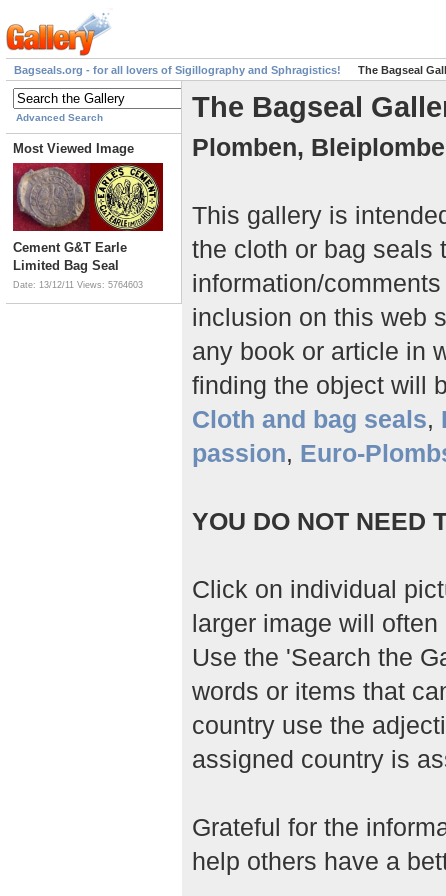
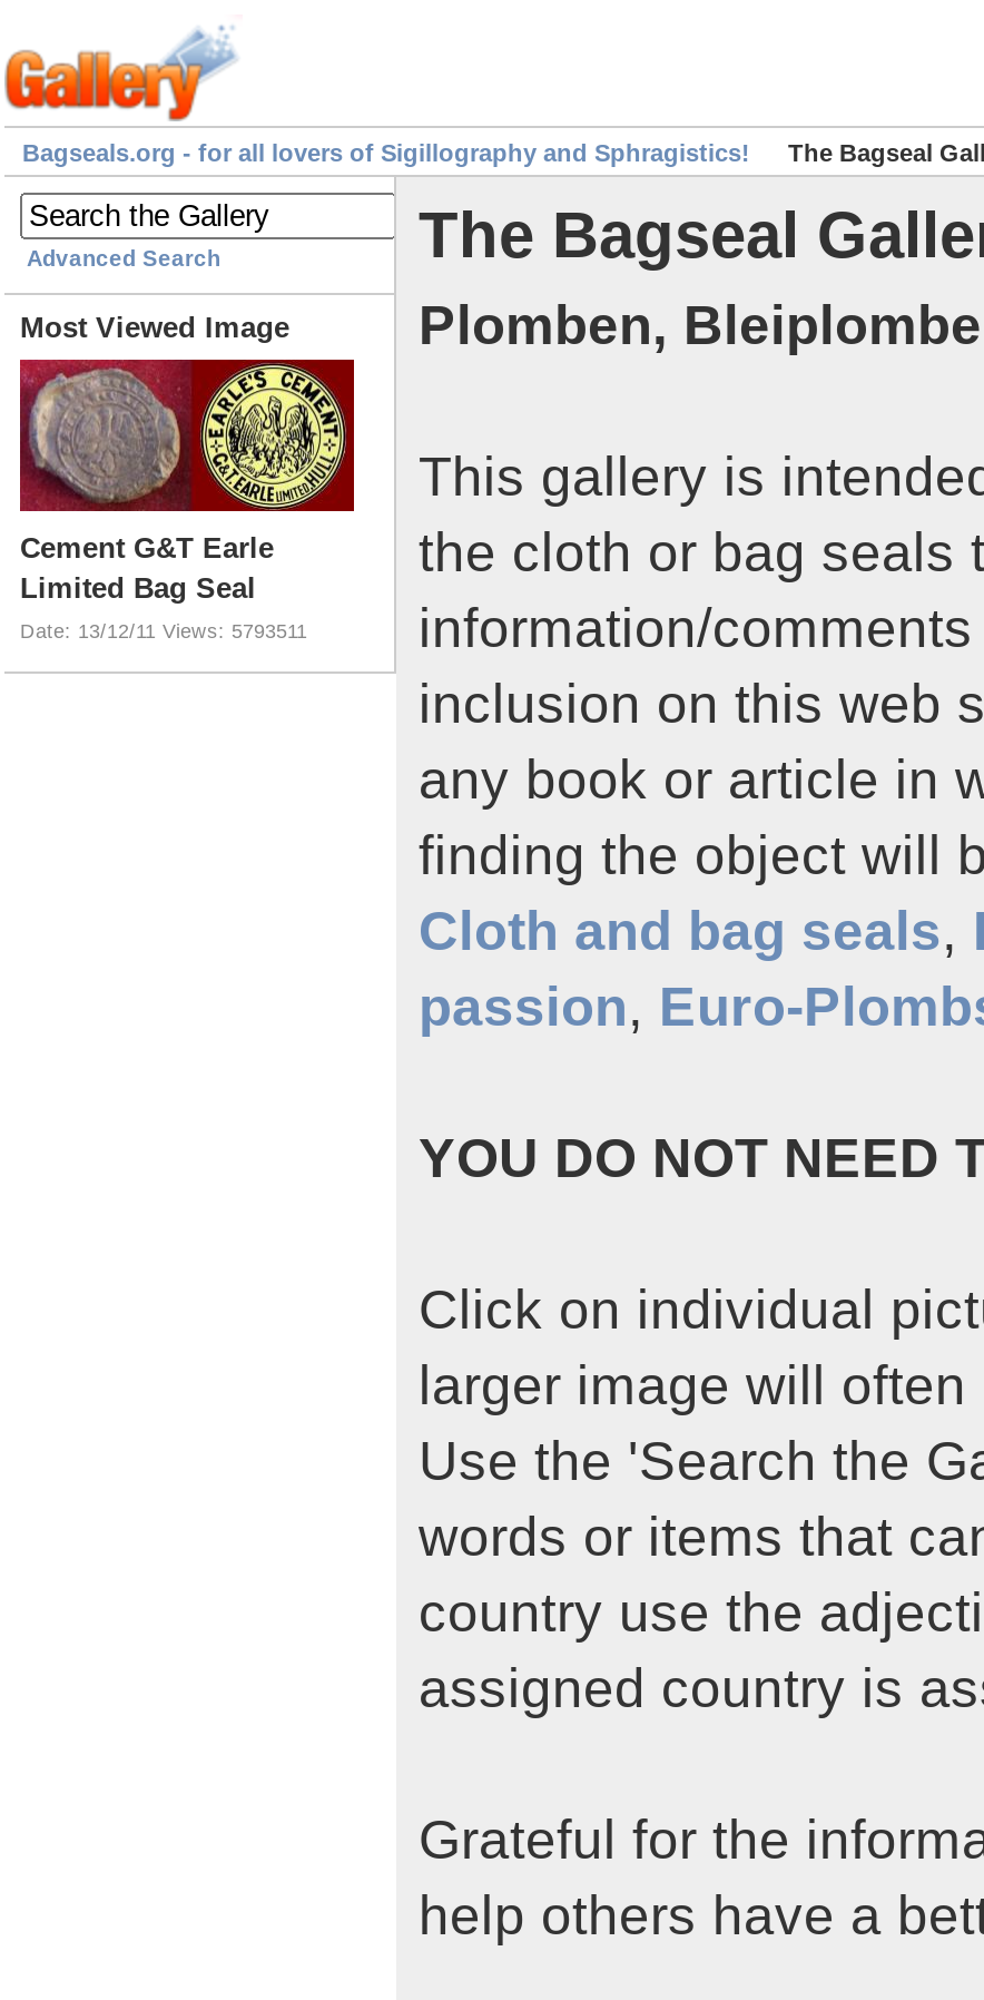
- Date: 13/12/11 Views: 5764603
+ Date: 13/12/11 Views: 5793511
